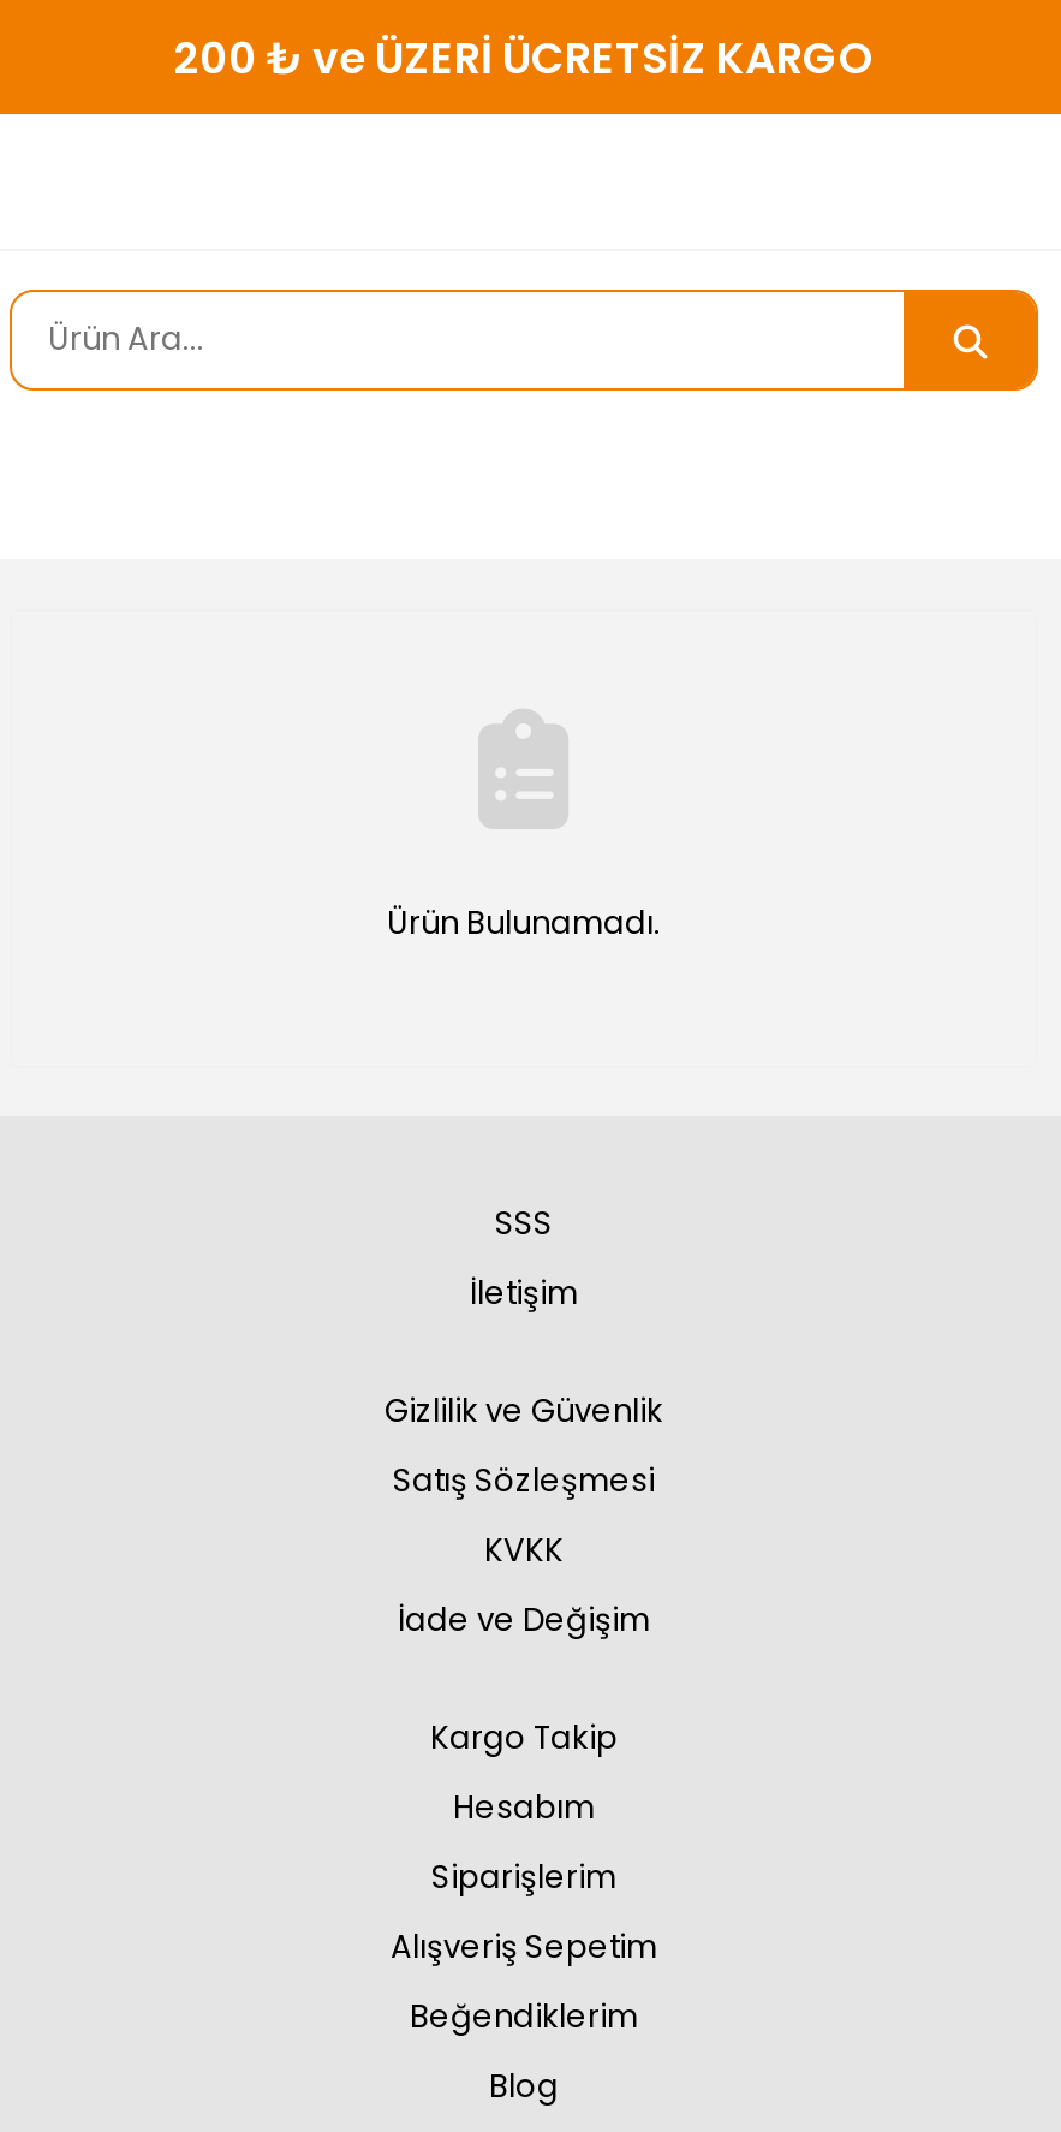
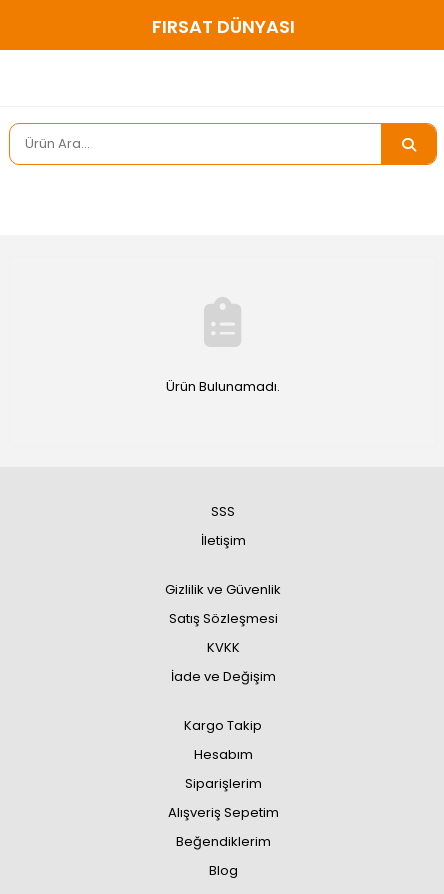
- 200 ₺ ve ÜZERİ ÜCRETSİZ KARGO
+ FIRSAT DÜNYASI
